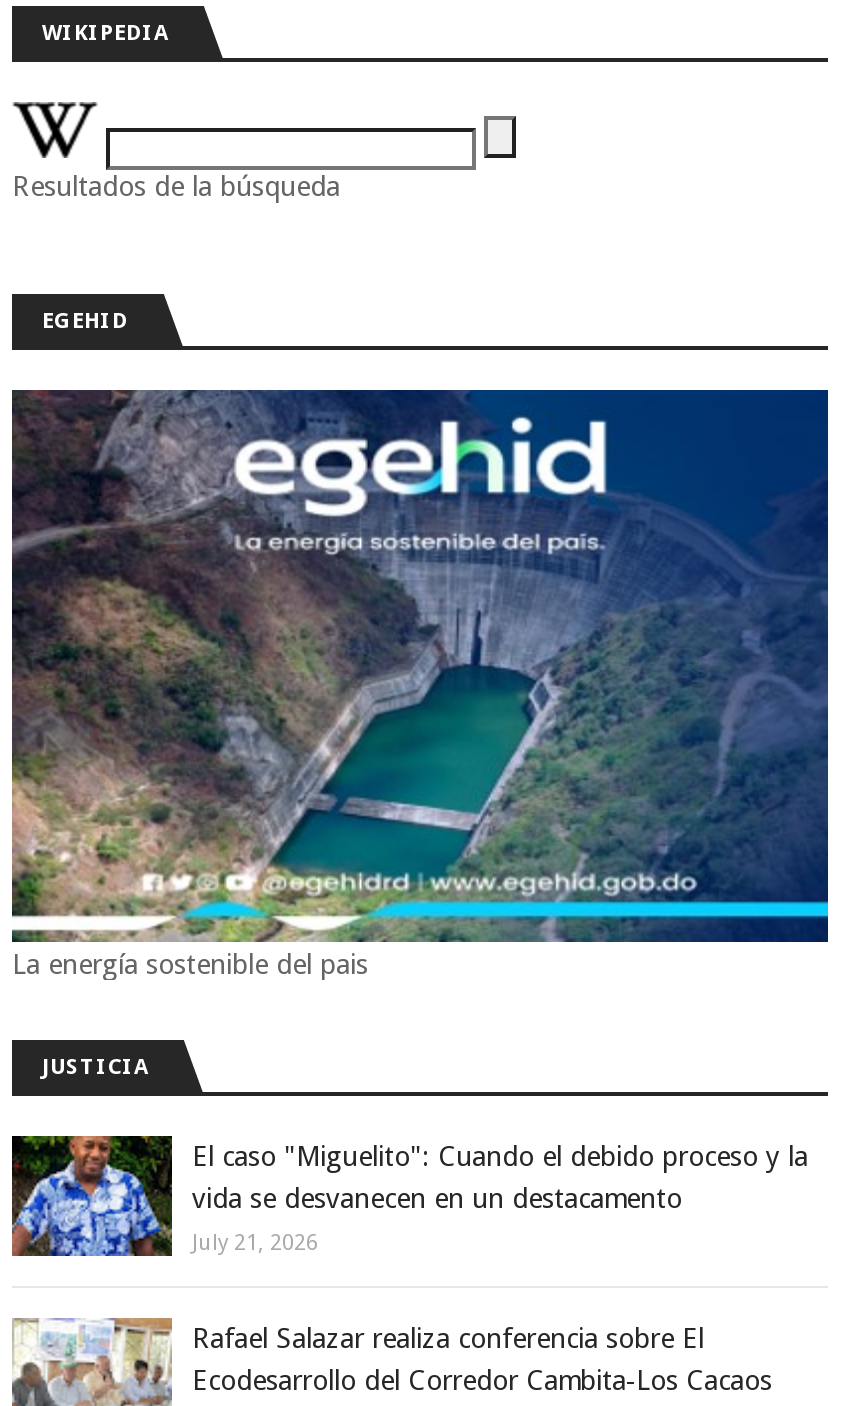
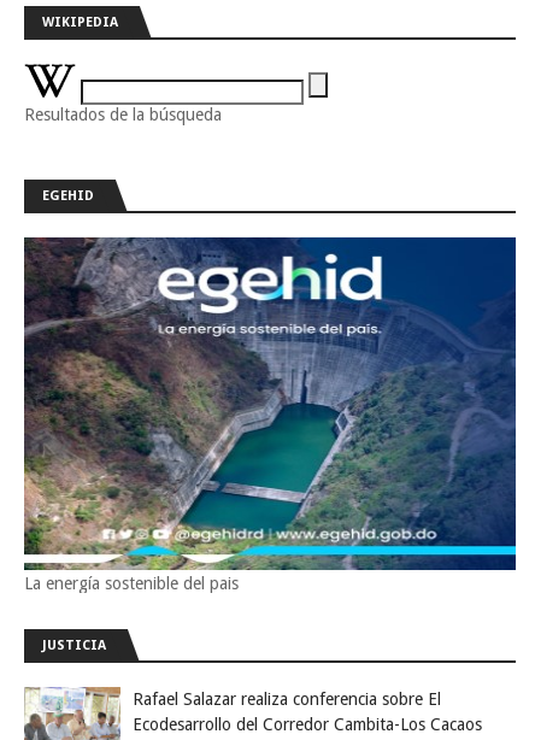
- [image]
- El caso "Miguelito": Cuando el debido proceso y la
- vida se desvanecen en un destacamento
- July 21, 2026
